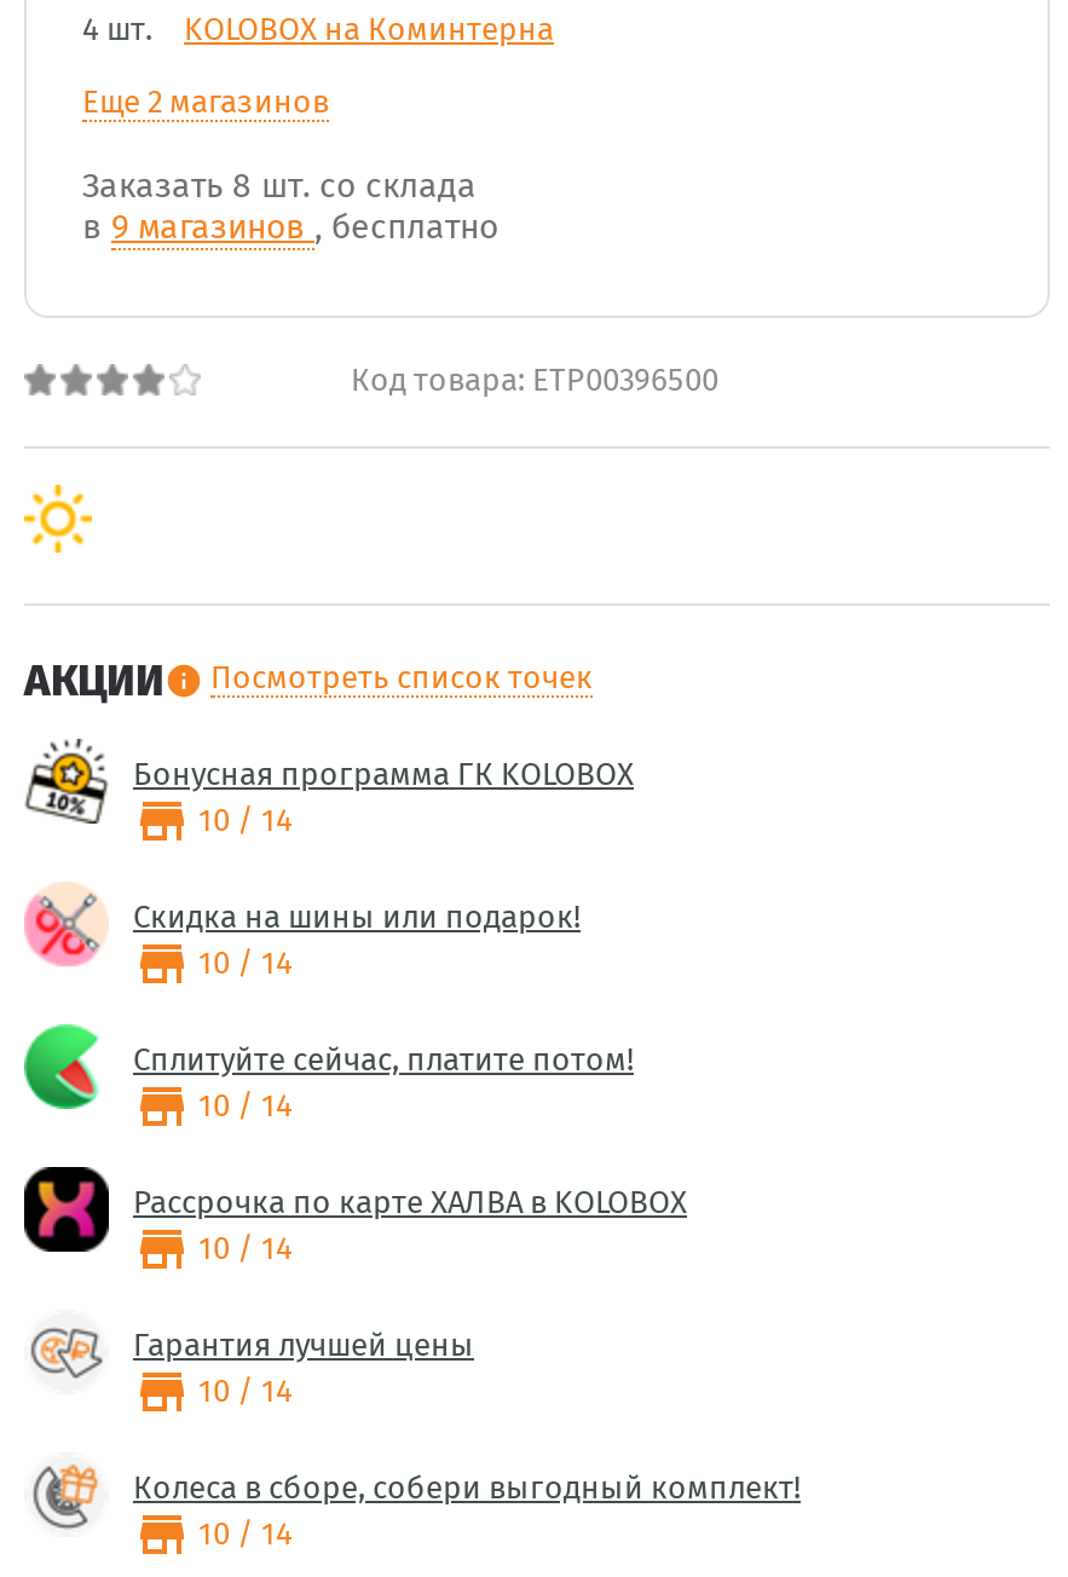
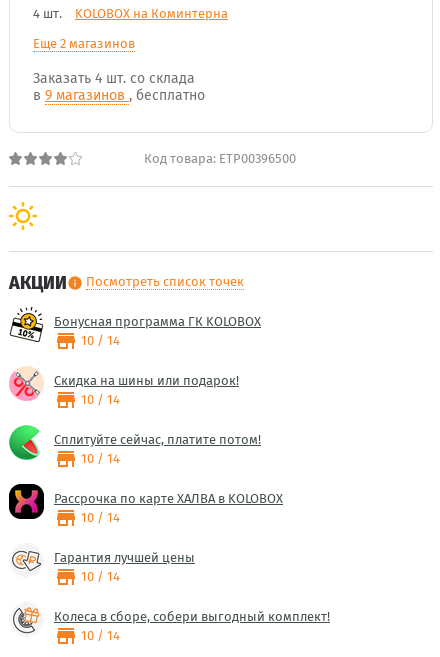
- Заказать 8 шт. со склада
+ Заказать 4 шт. со склада
